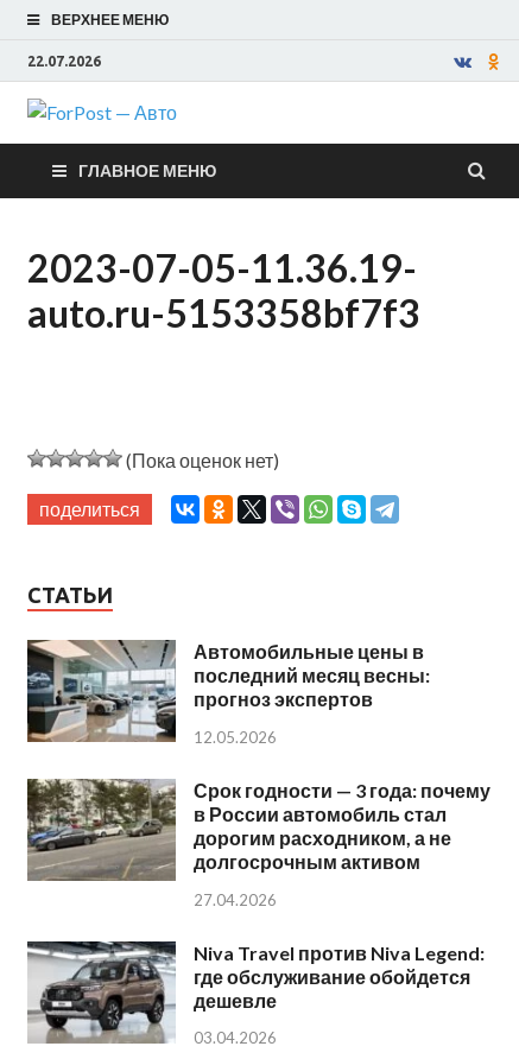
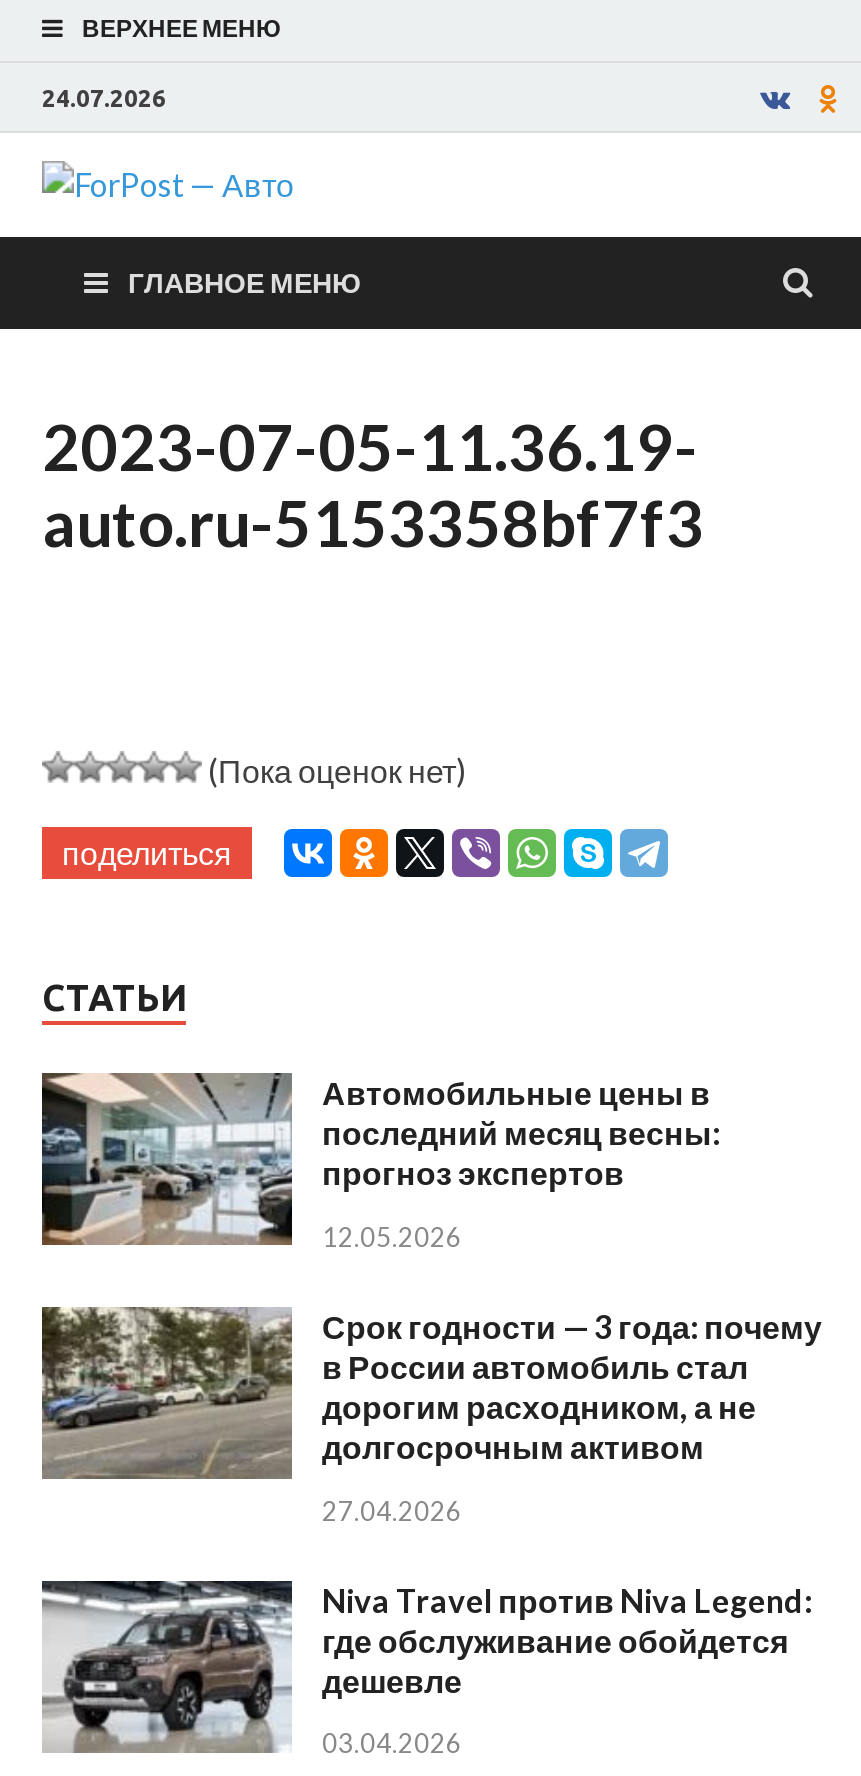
- 22.07.2026
+ 24.07.2026
